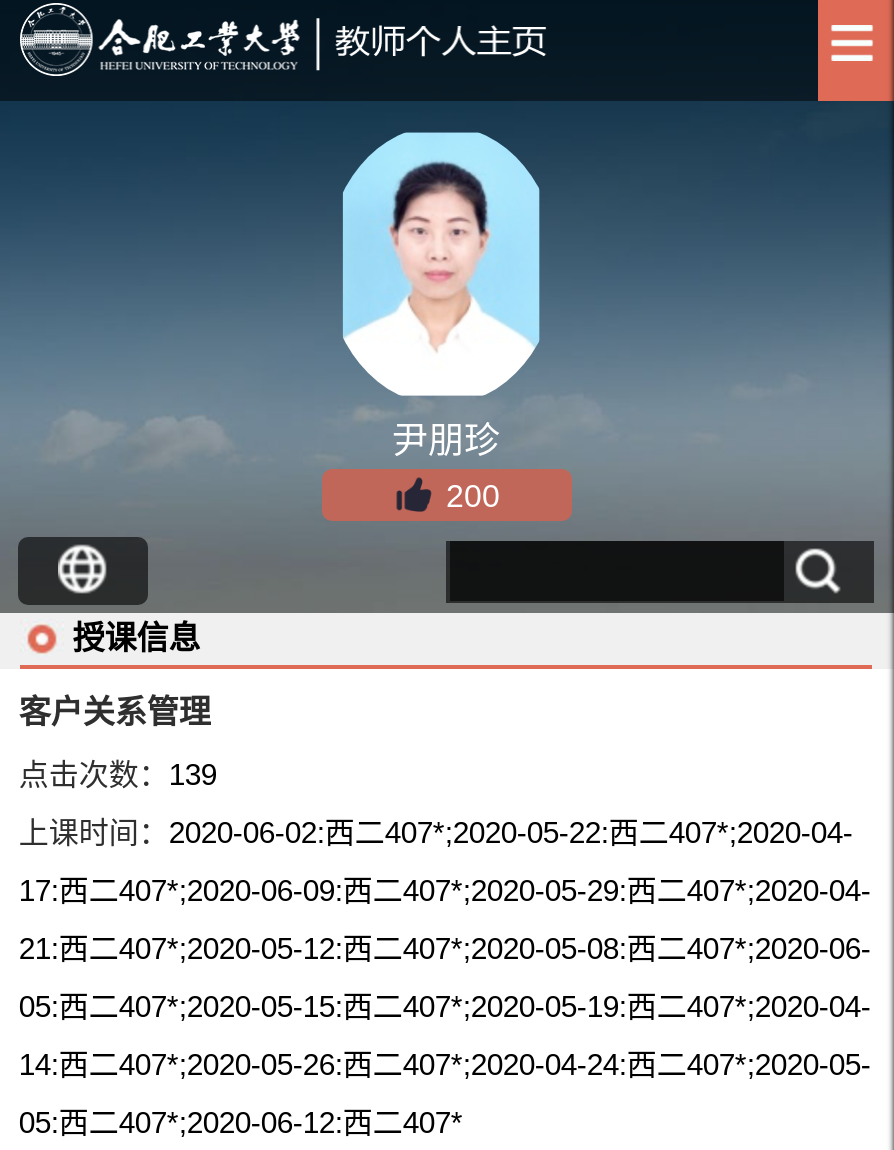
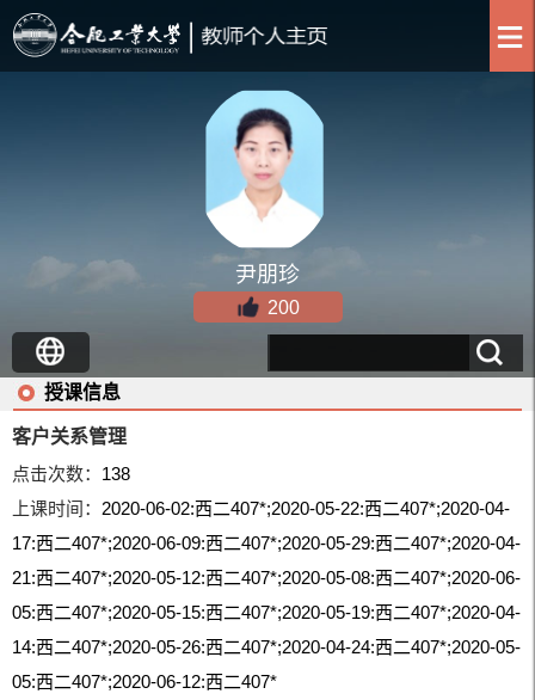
- 点击次数：139
+ 点击次数：138
